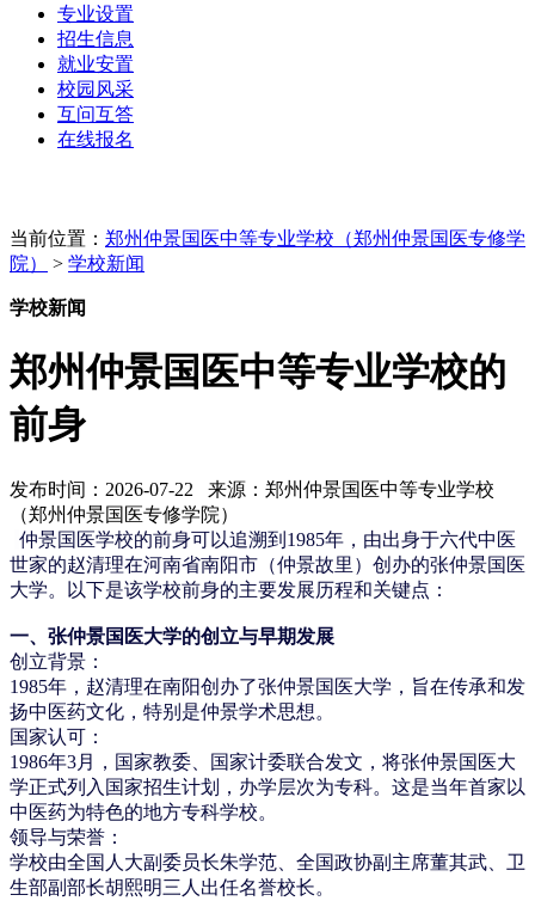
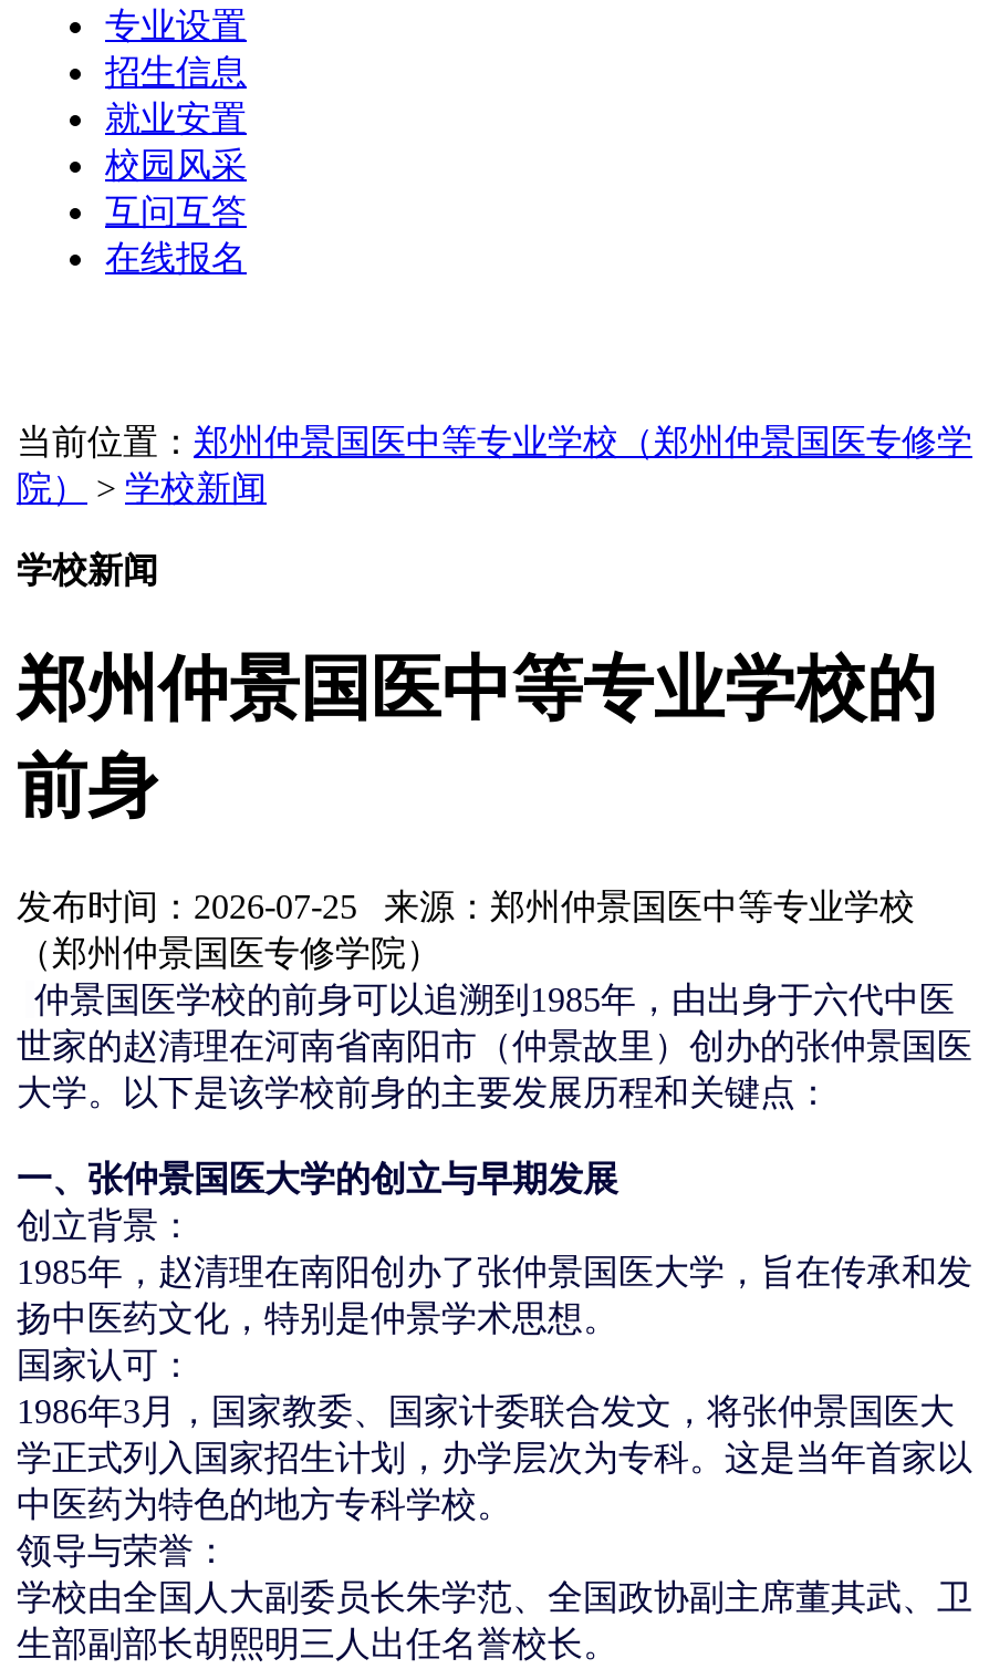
- 发布时间：2026-07-22 来源：郑州仲景国医中等专业学校
+ 发布时间：2026-07-25 来源：郑州仲景国医中等专业学校
